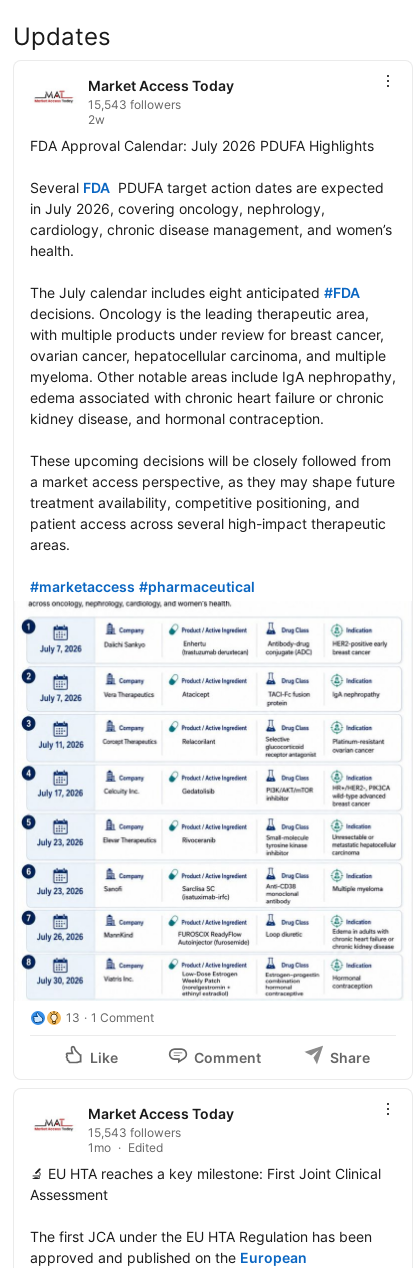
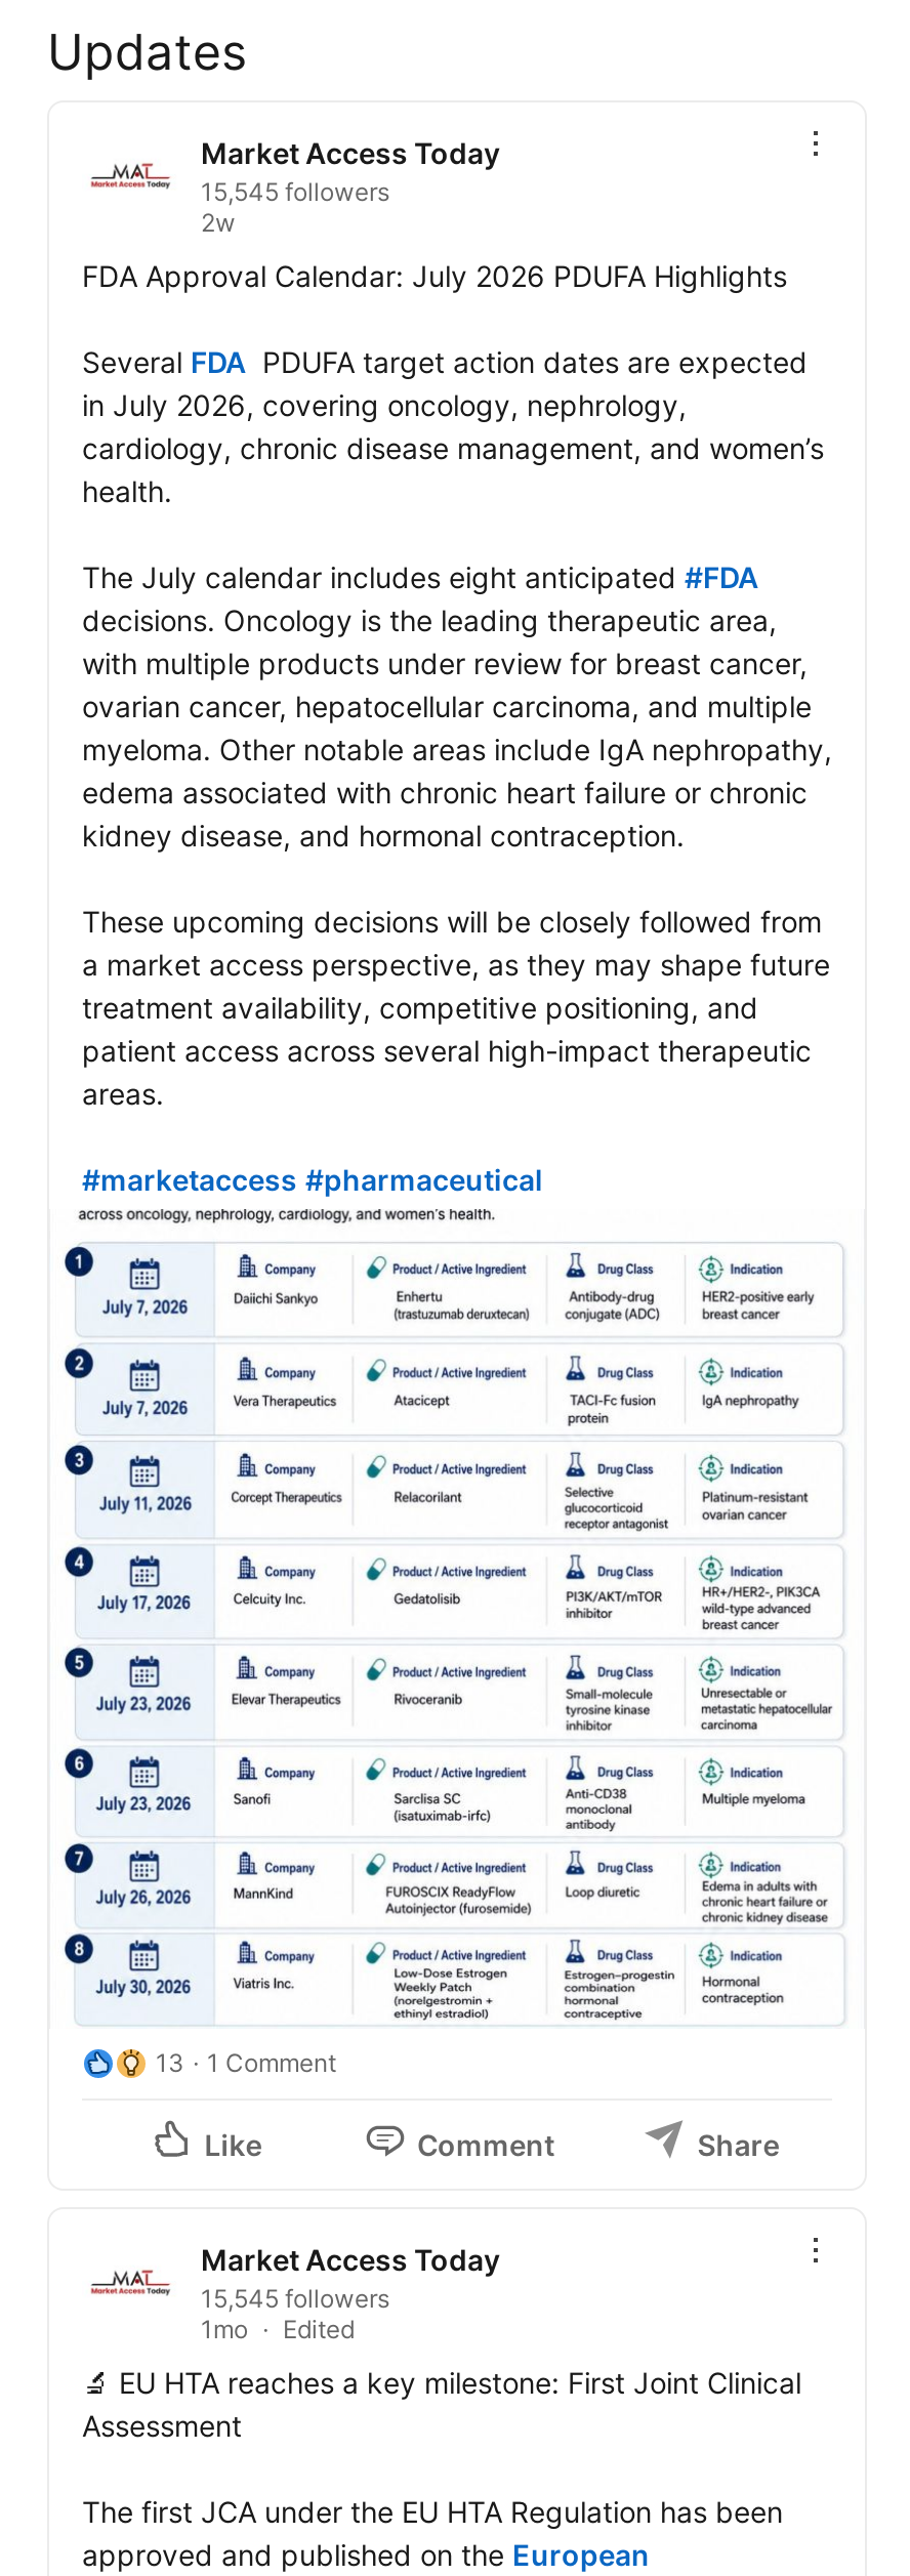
- 15,543 followers
+ 15,545 followers

- 15,543 followers
+ 15,545 followers
